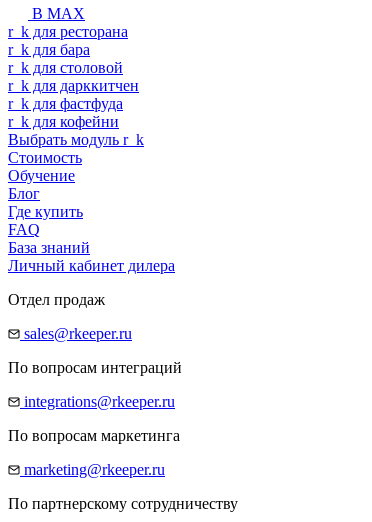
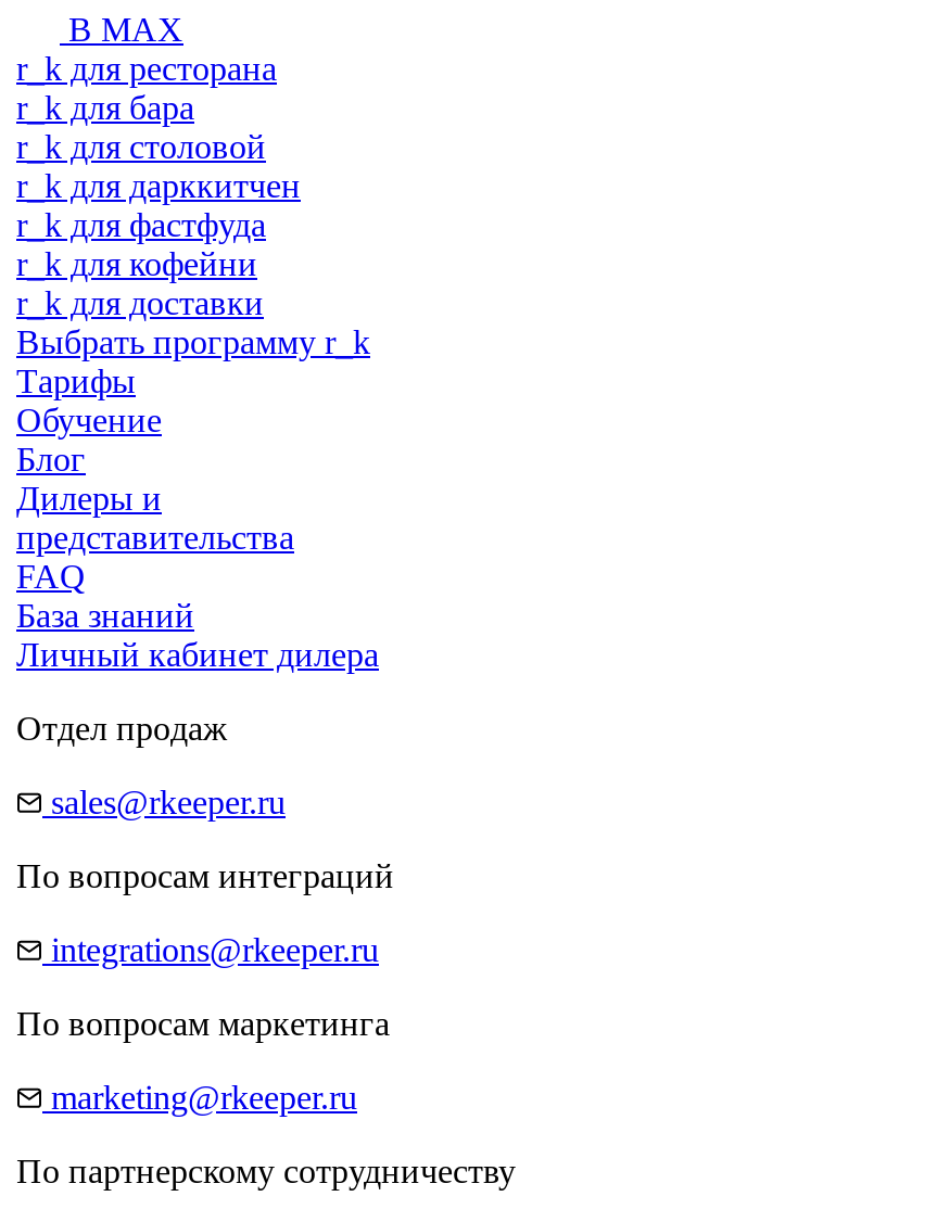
- Выбрать модуль r _ k
- Стоимость
+ r _ k для доставки
+ Выбрать программу r _ k
+ Тарифы

- Где купить
+ Дилеры и
+ представительства
